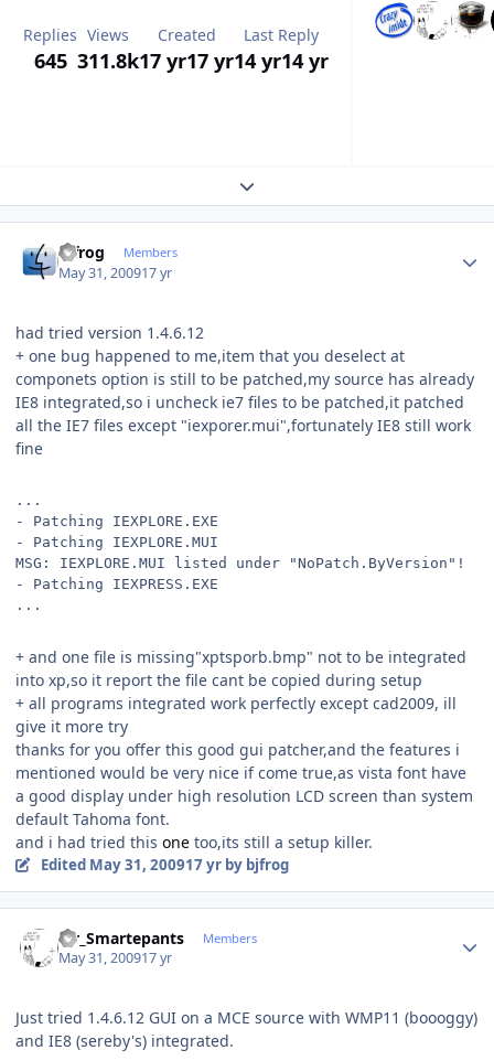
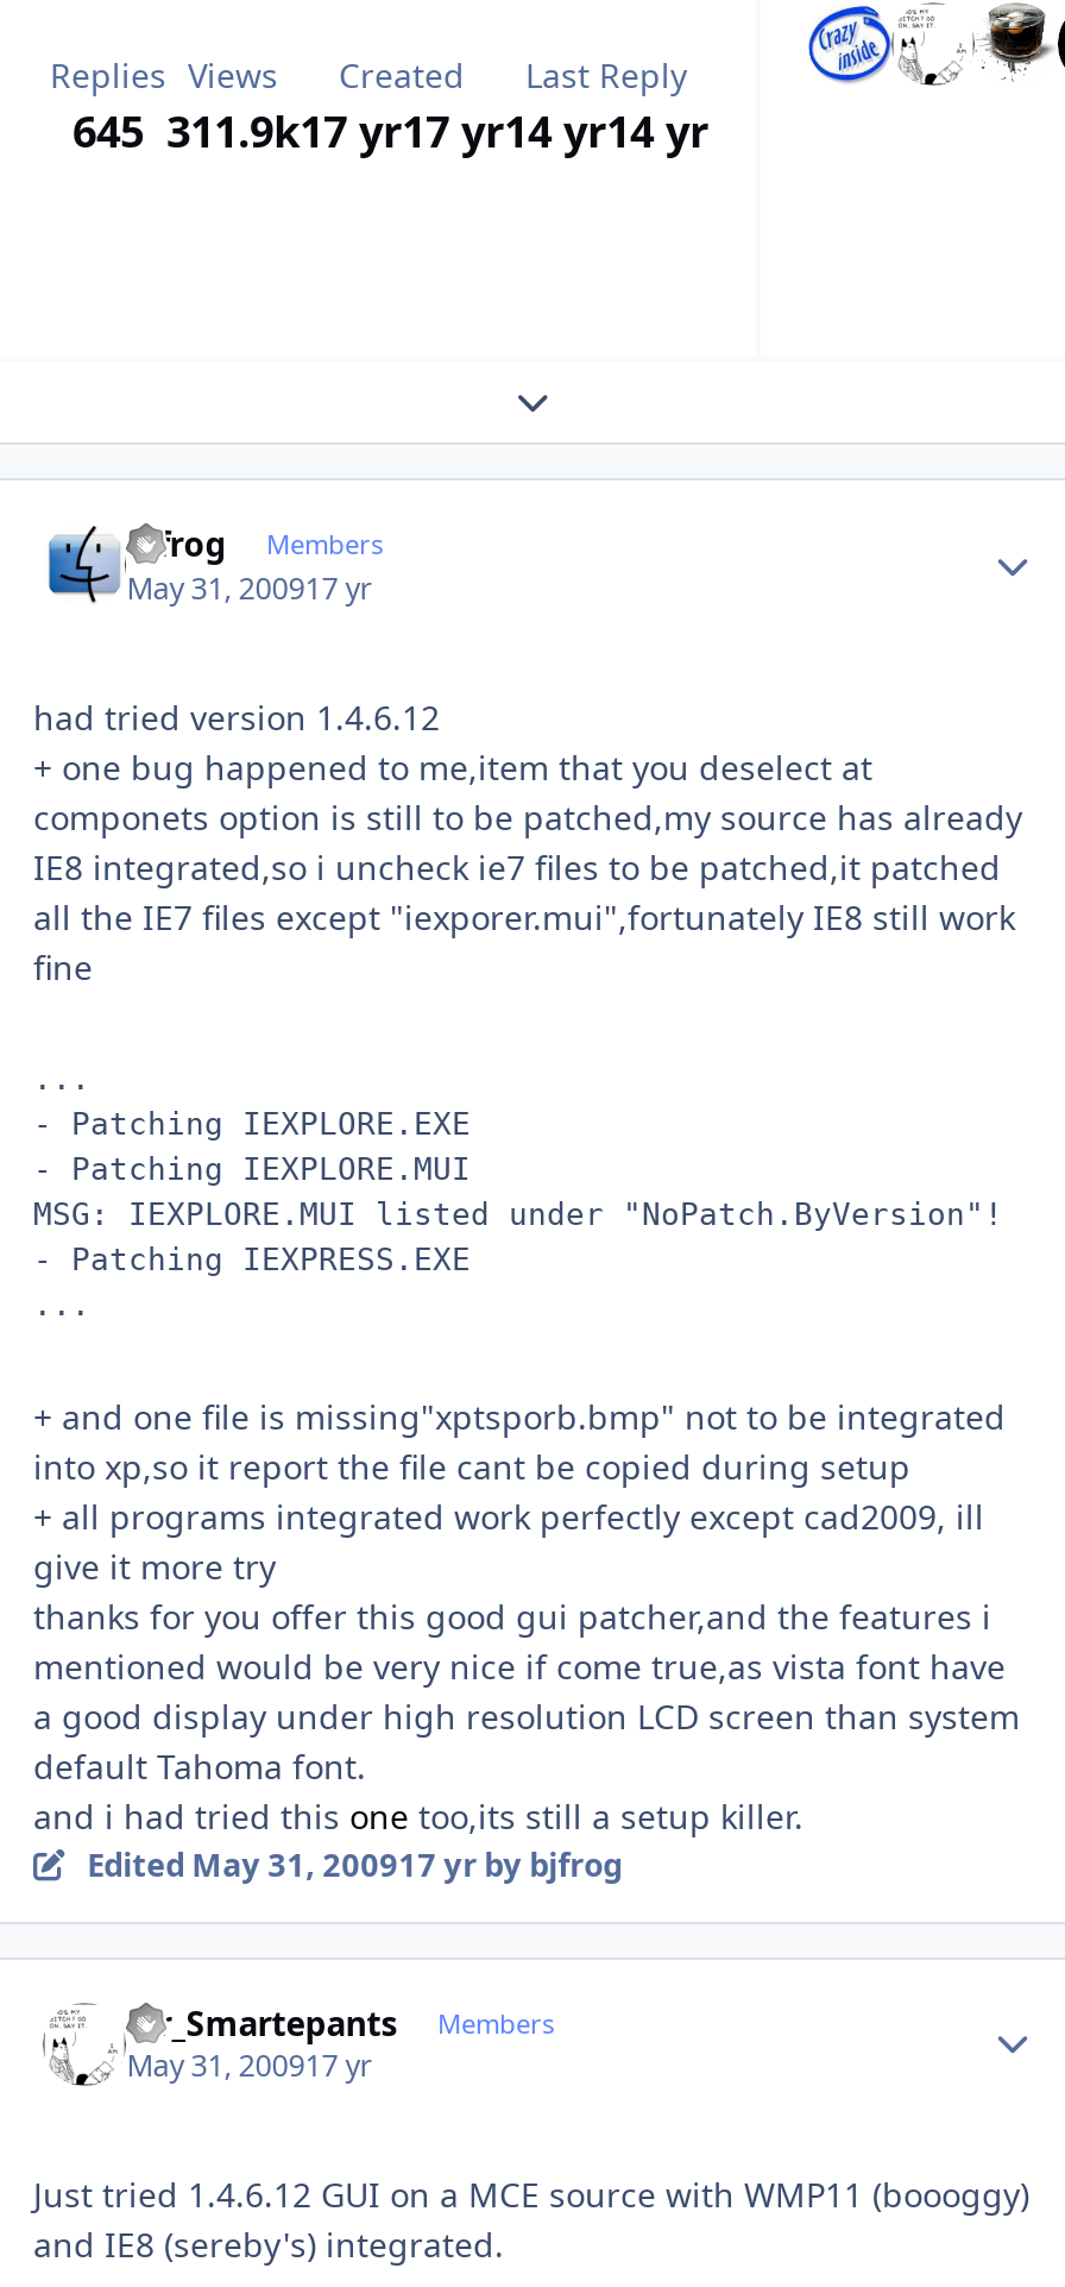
- 645 311.8k 17 yr17 yr 14 yr14 yr
+ 645 311.9k 17 yr17 yr 14 yr14 yr
